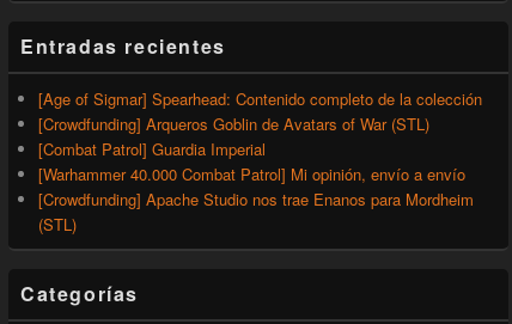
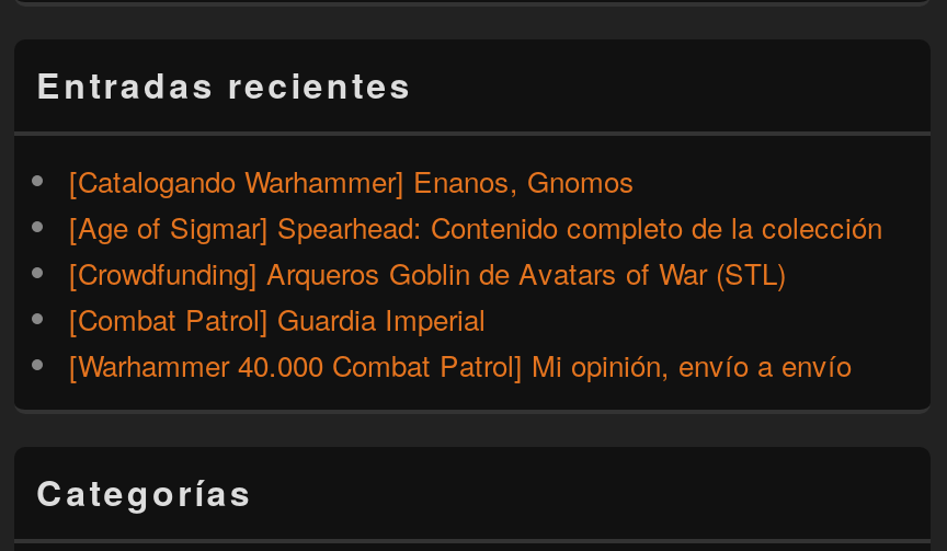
+ [Catalogando Warhammer] Enanos, Gnomos

moved down: [Age of Sigmar] Spearhead: Contenido completo de la colección | [Crowdfunding] Arqueros Goblin de Avatars of War (STL) | [Combat Patrol] Guardia Imperial | [Warhammer 40.000 Combat Patrol] Mi opinión, envío a envío

- [Crowdfunding] Apache Studio nos trae Enanos para Mordheim
- (STL)
